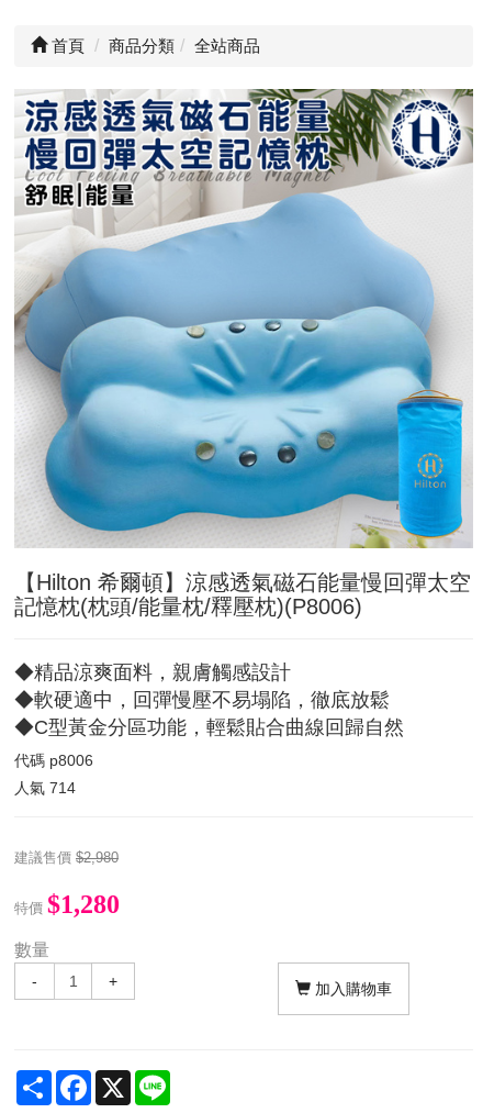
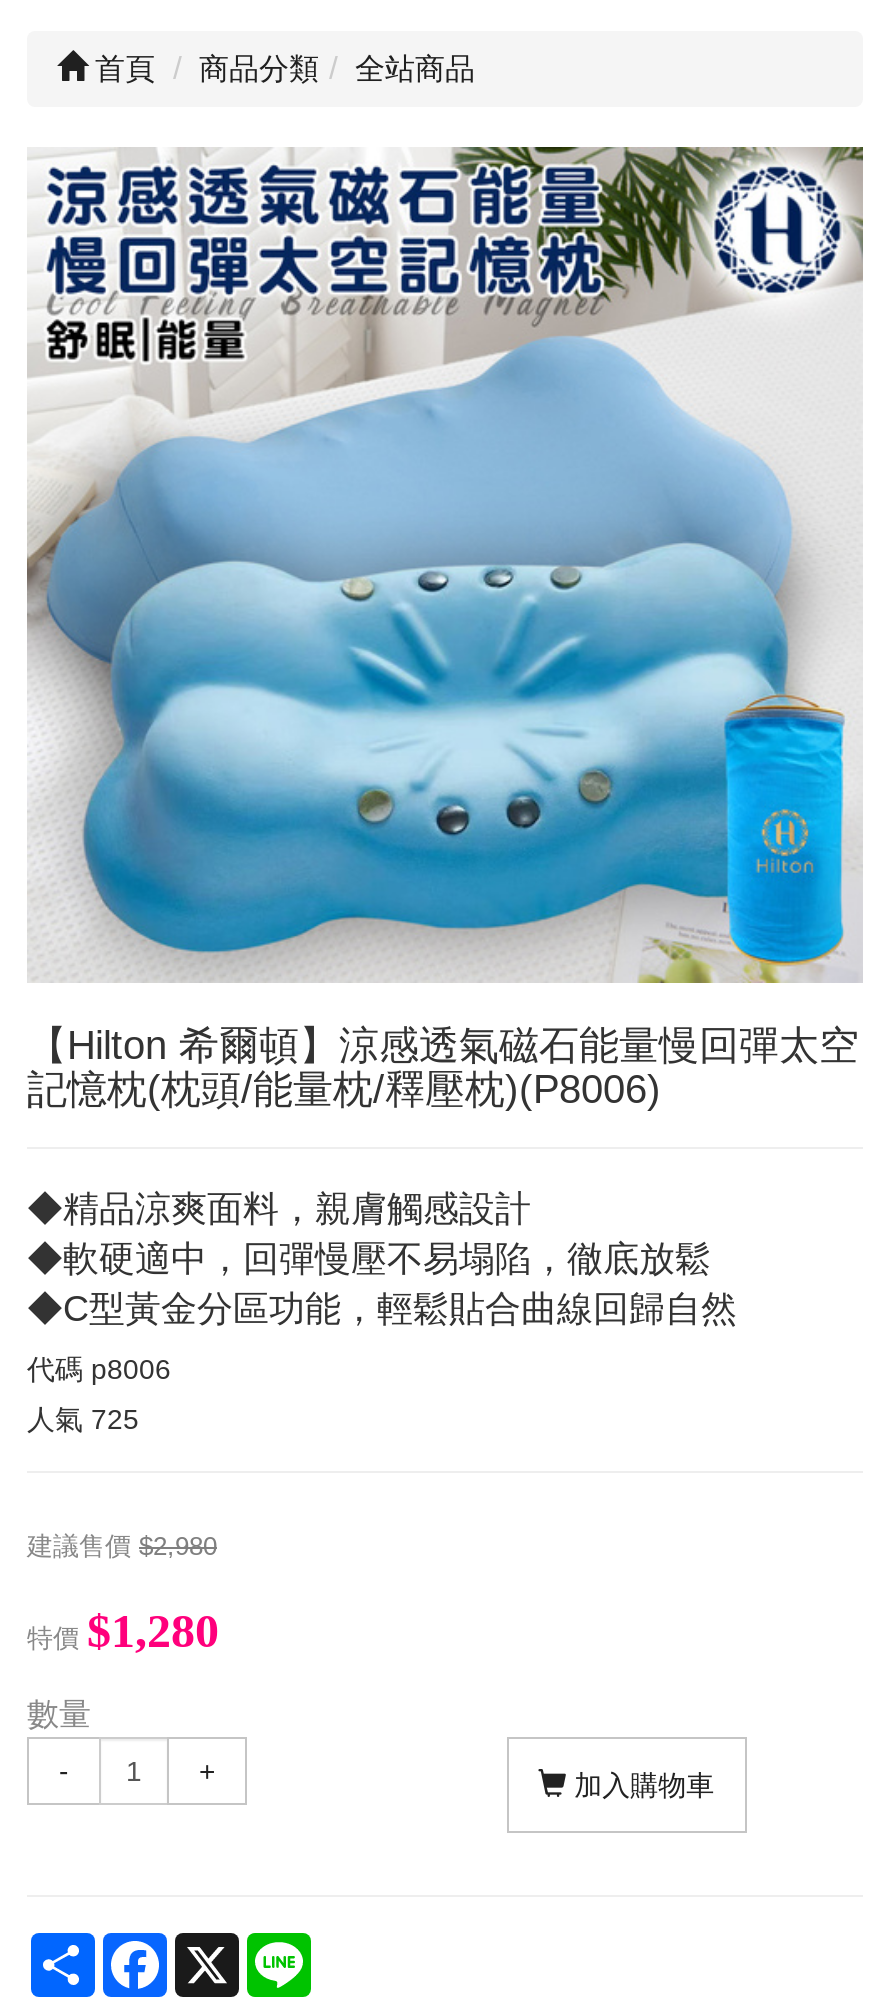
- 人氣714
+ 人氣725
